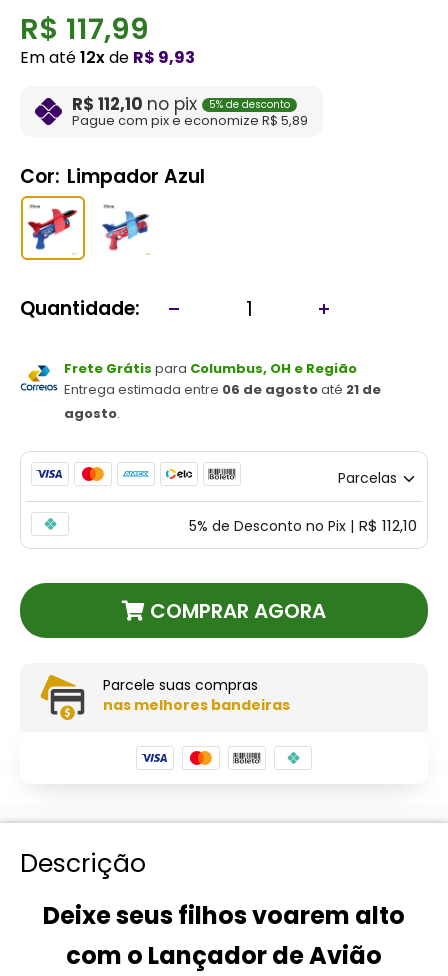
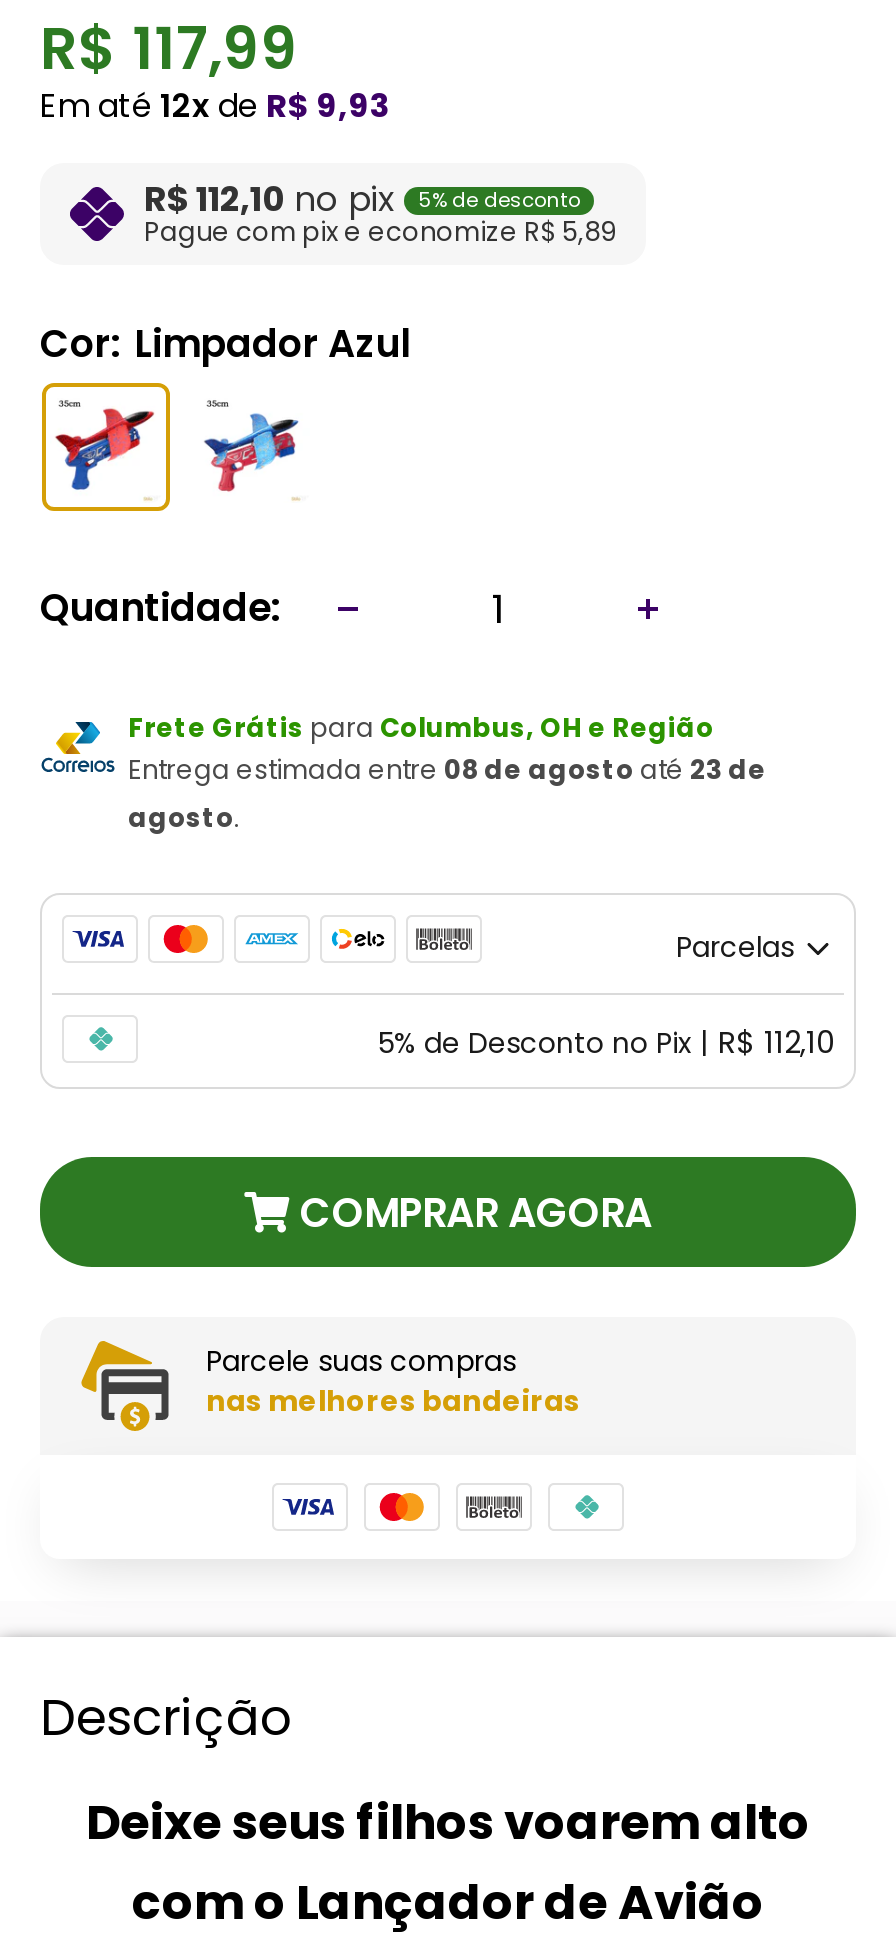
- Entrega estimada entre 06 de agosto até 21 de
+ Entrega estimada entre 08 de agosto até 23 de
